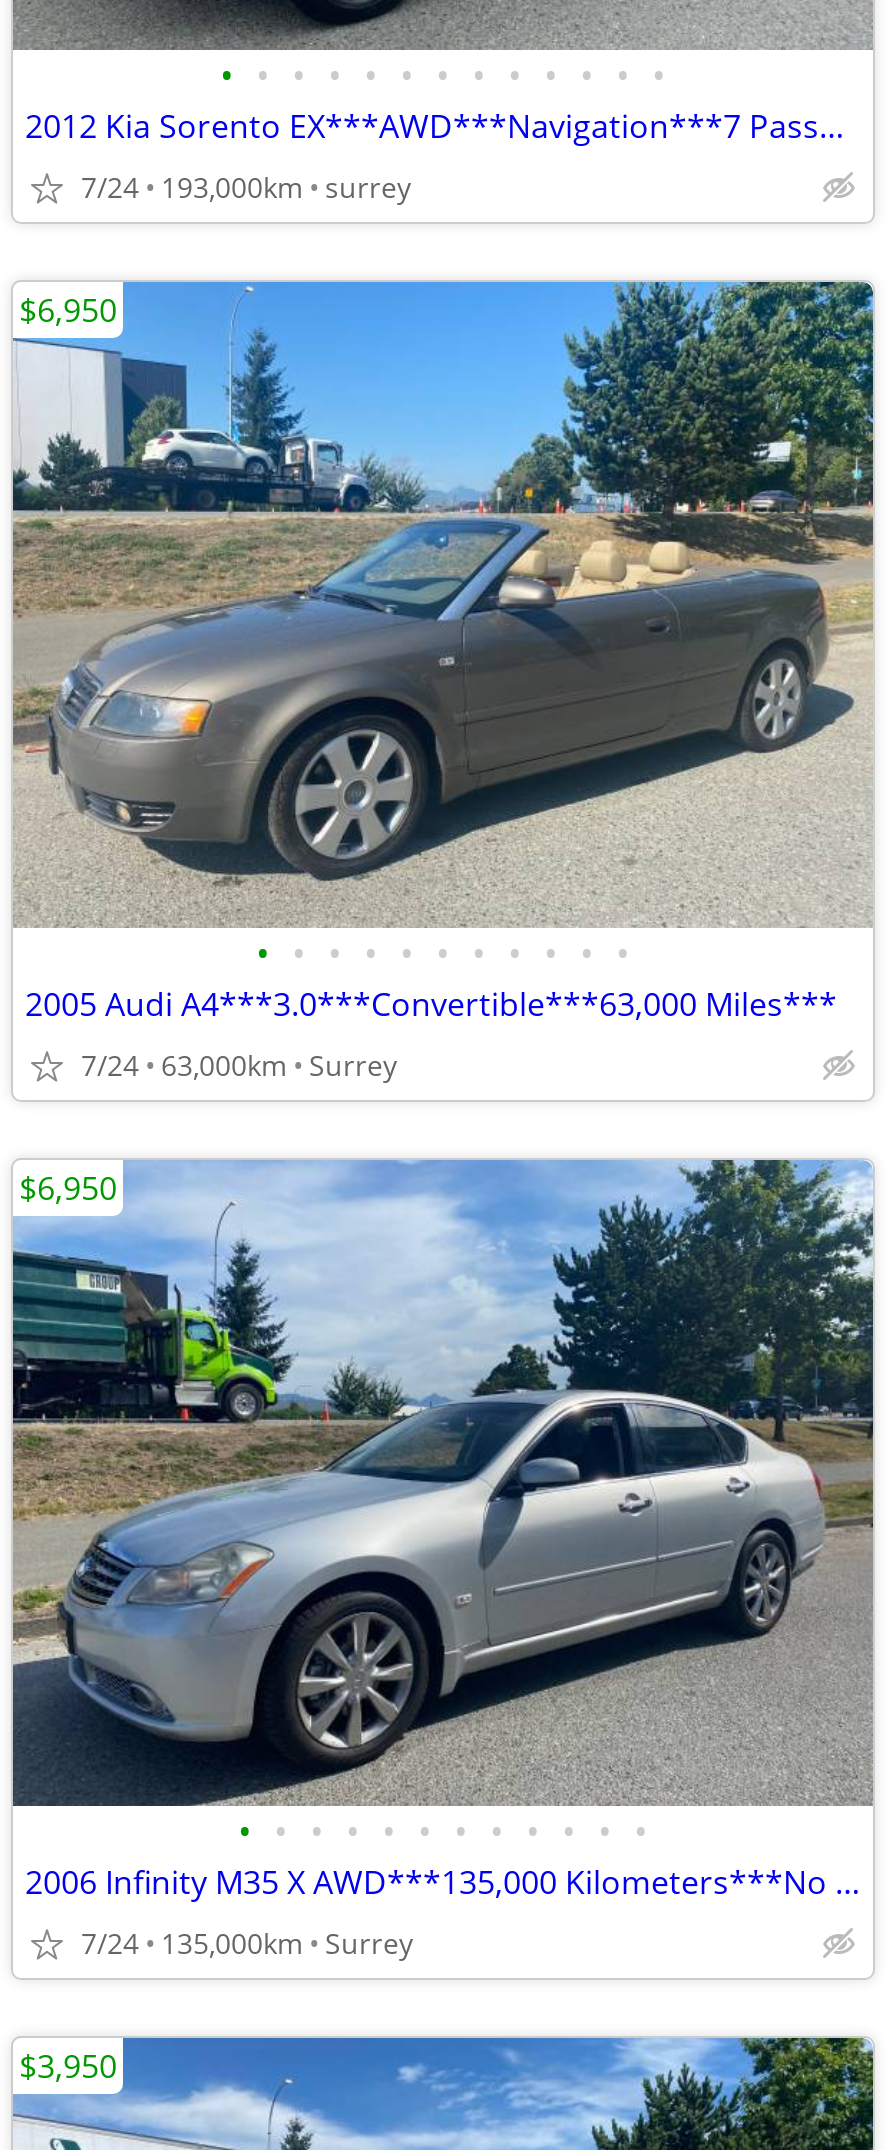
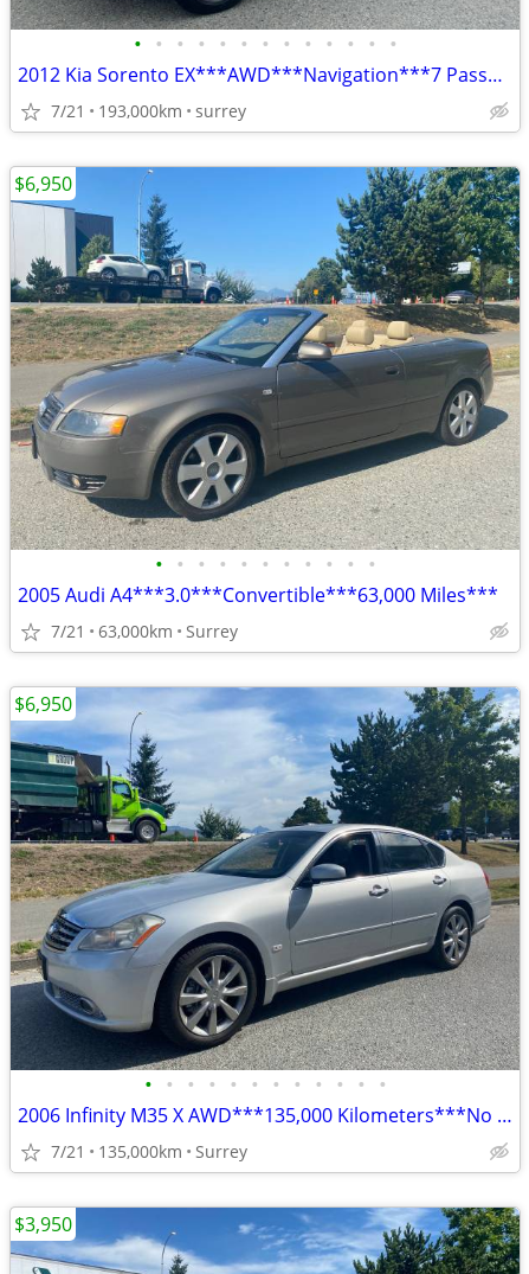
- 7/24 193,000km surrey
+ 7/21 193,000km surrey

- 7/24 63,000km Surrey
+ 7/21 63,000km Surrey

- 7/24 135,000km Surrey
+ 7/21 135,000km Surrey
